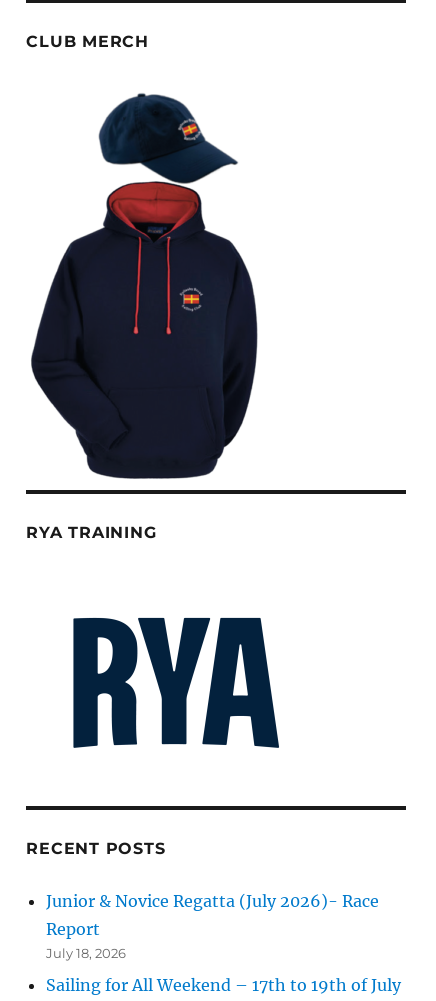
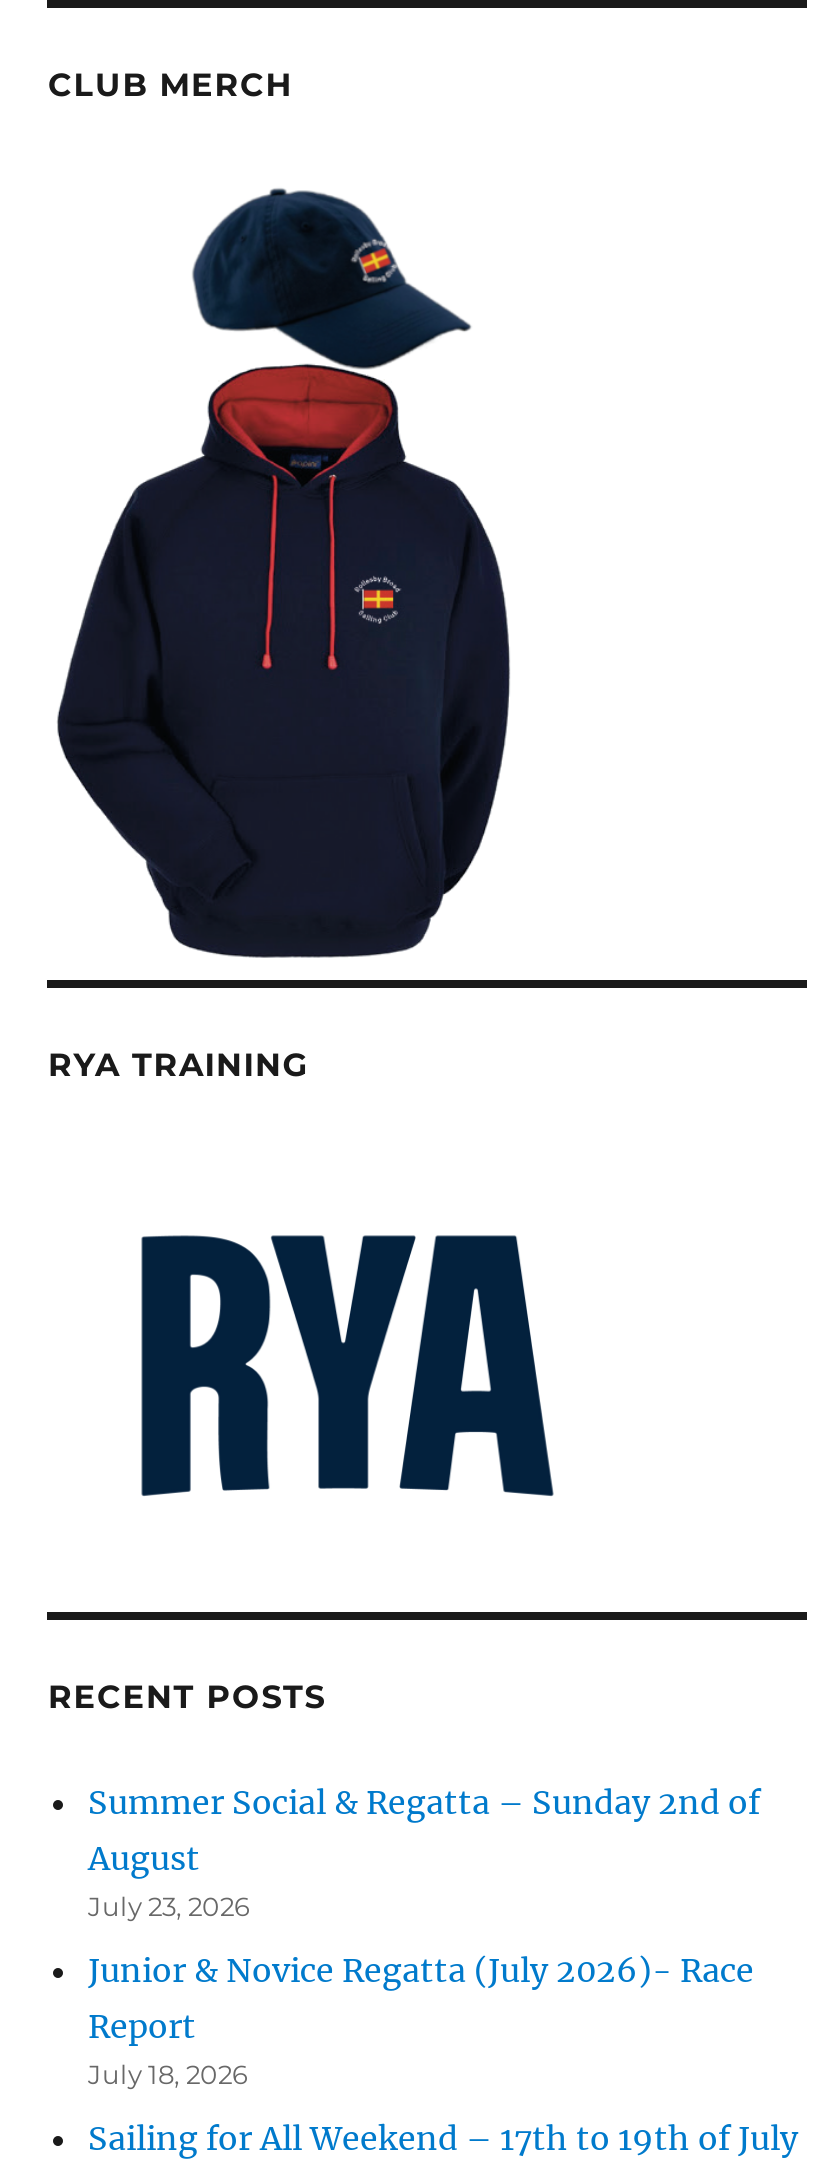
+ Summer Social & Regatta – Sunday 2nd of
+ August
+ July 23, 2026
